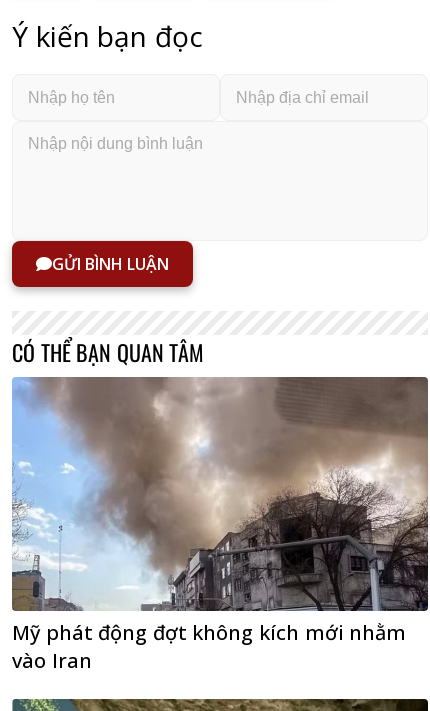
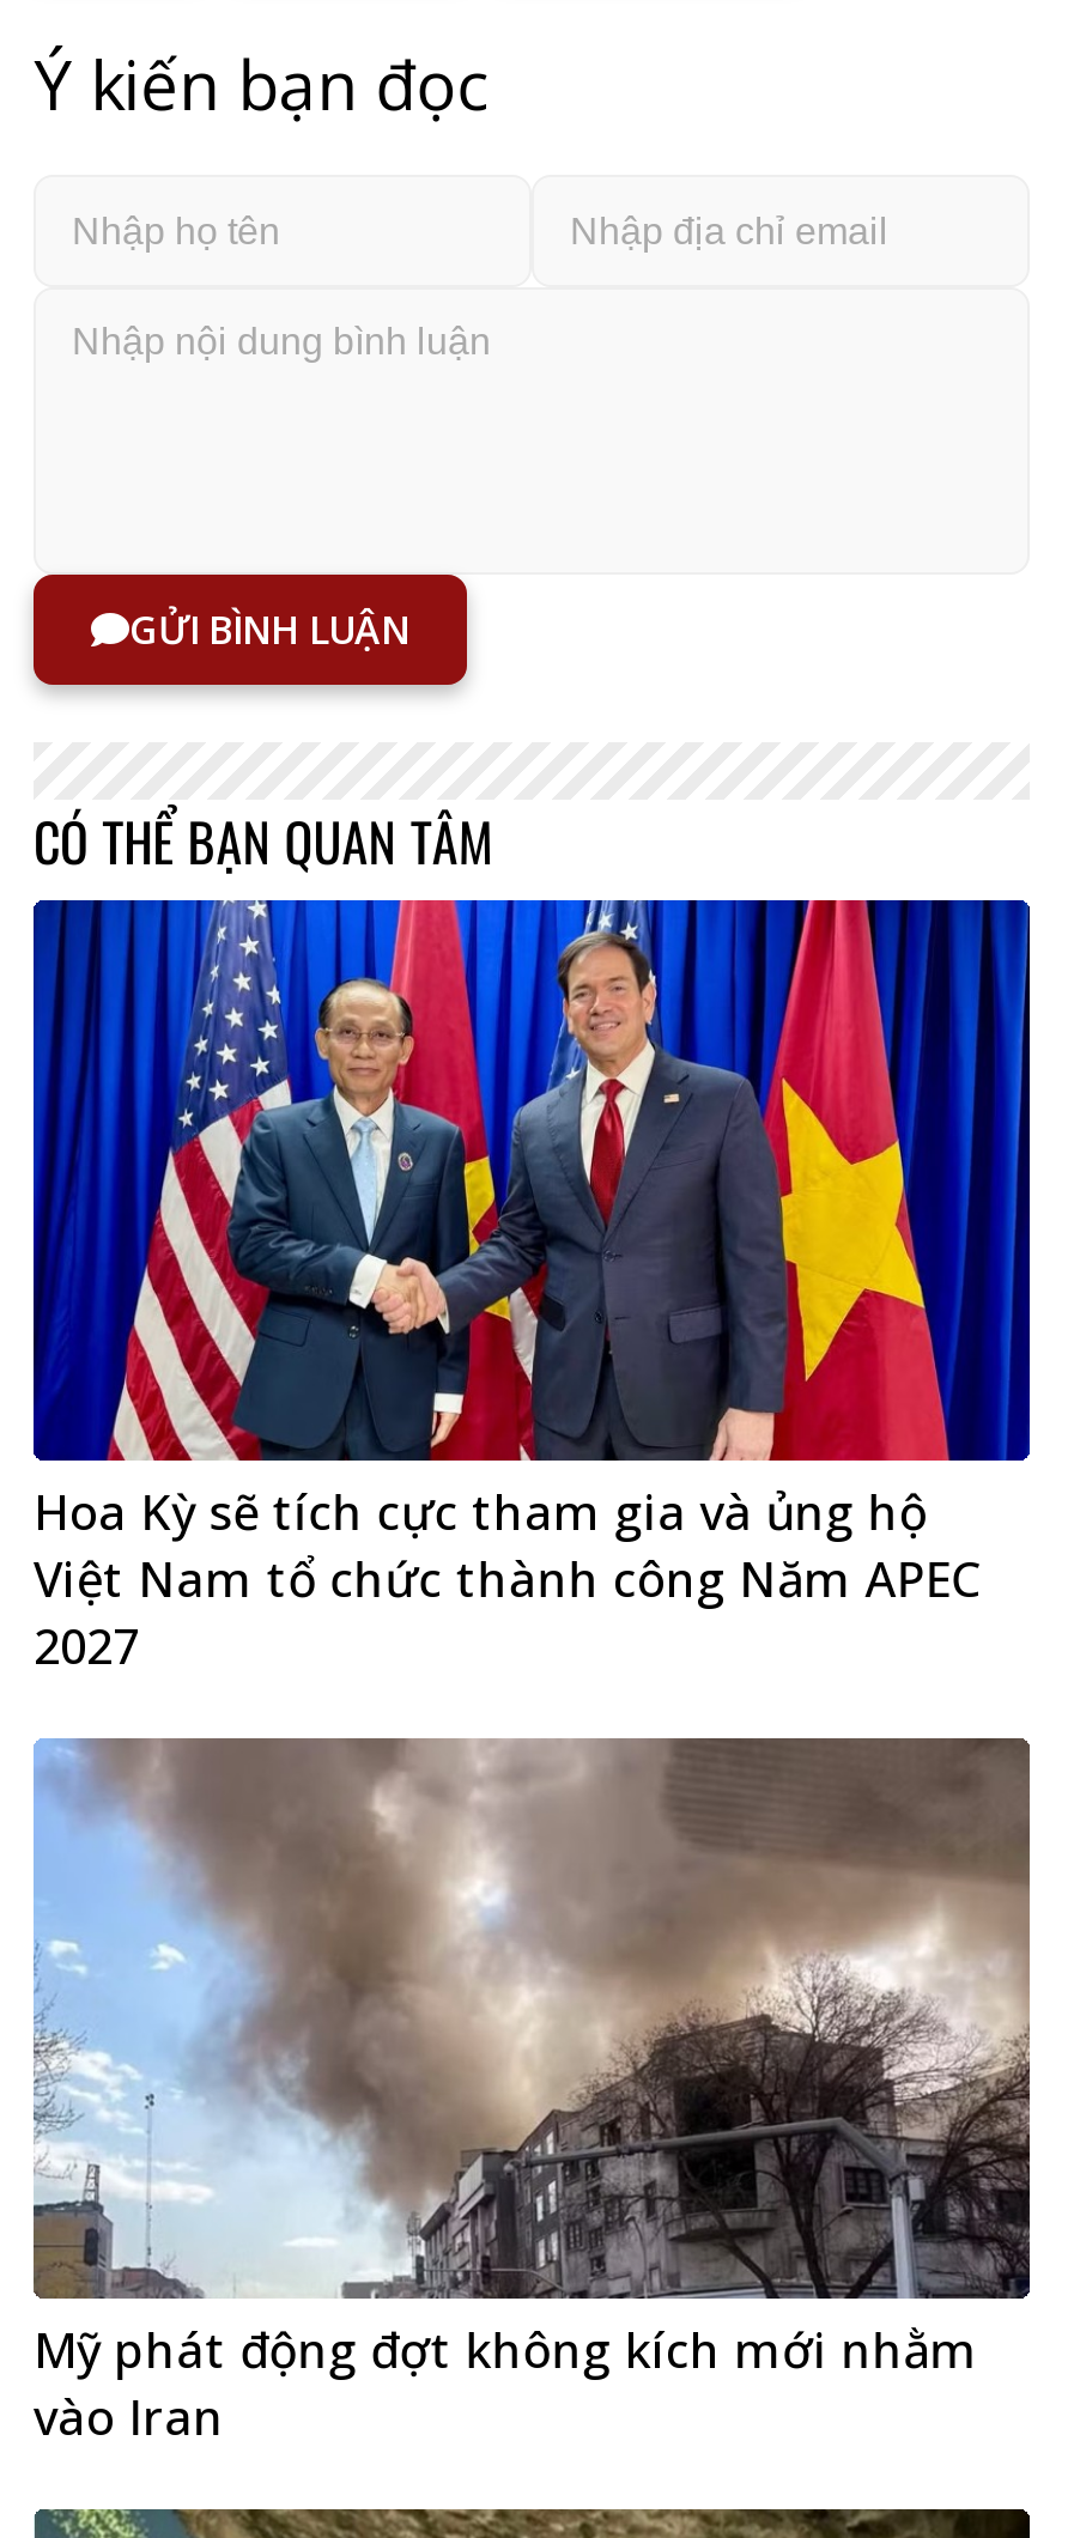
+ [image]
+ Hoa Kỳ sẽ tích cực tham gia và ủng hộ
+ Việt Nam tổ chức thành công Năm APEC
+ 2027
